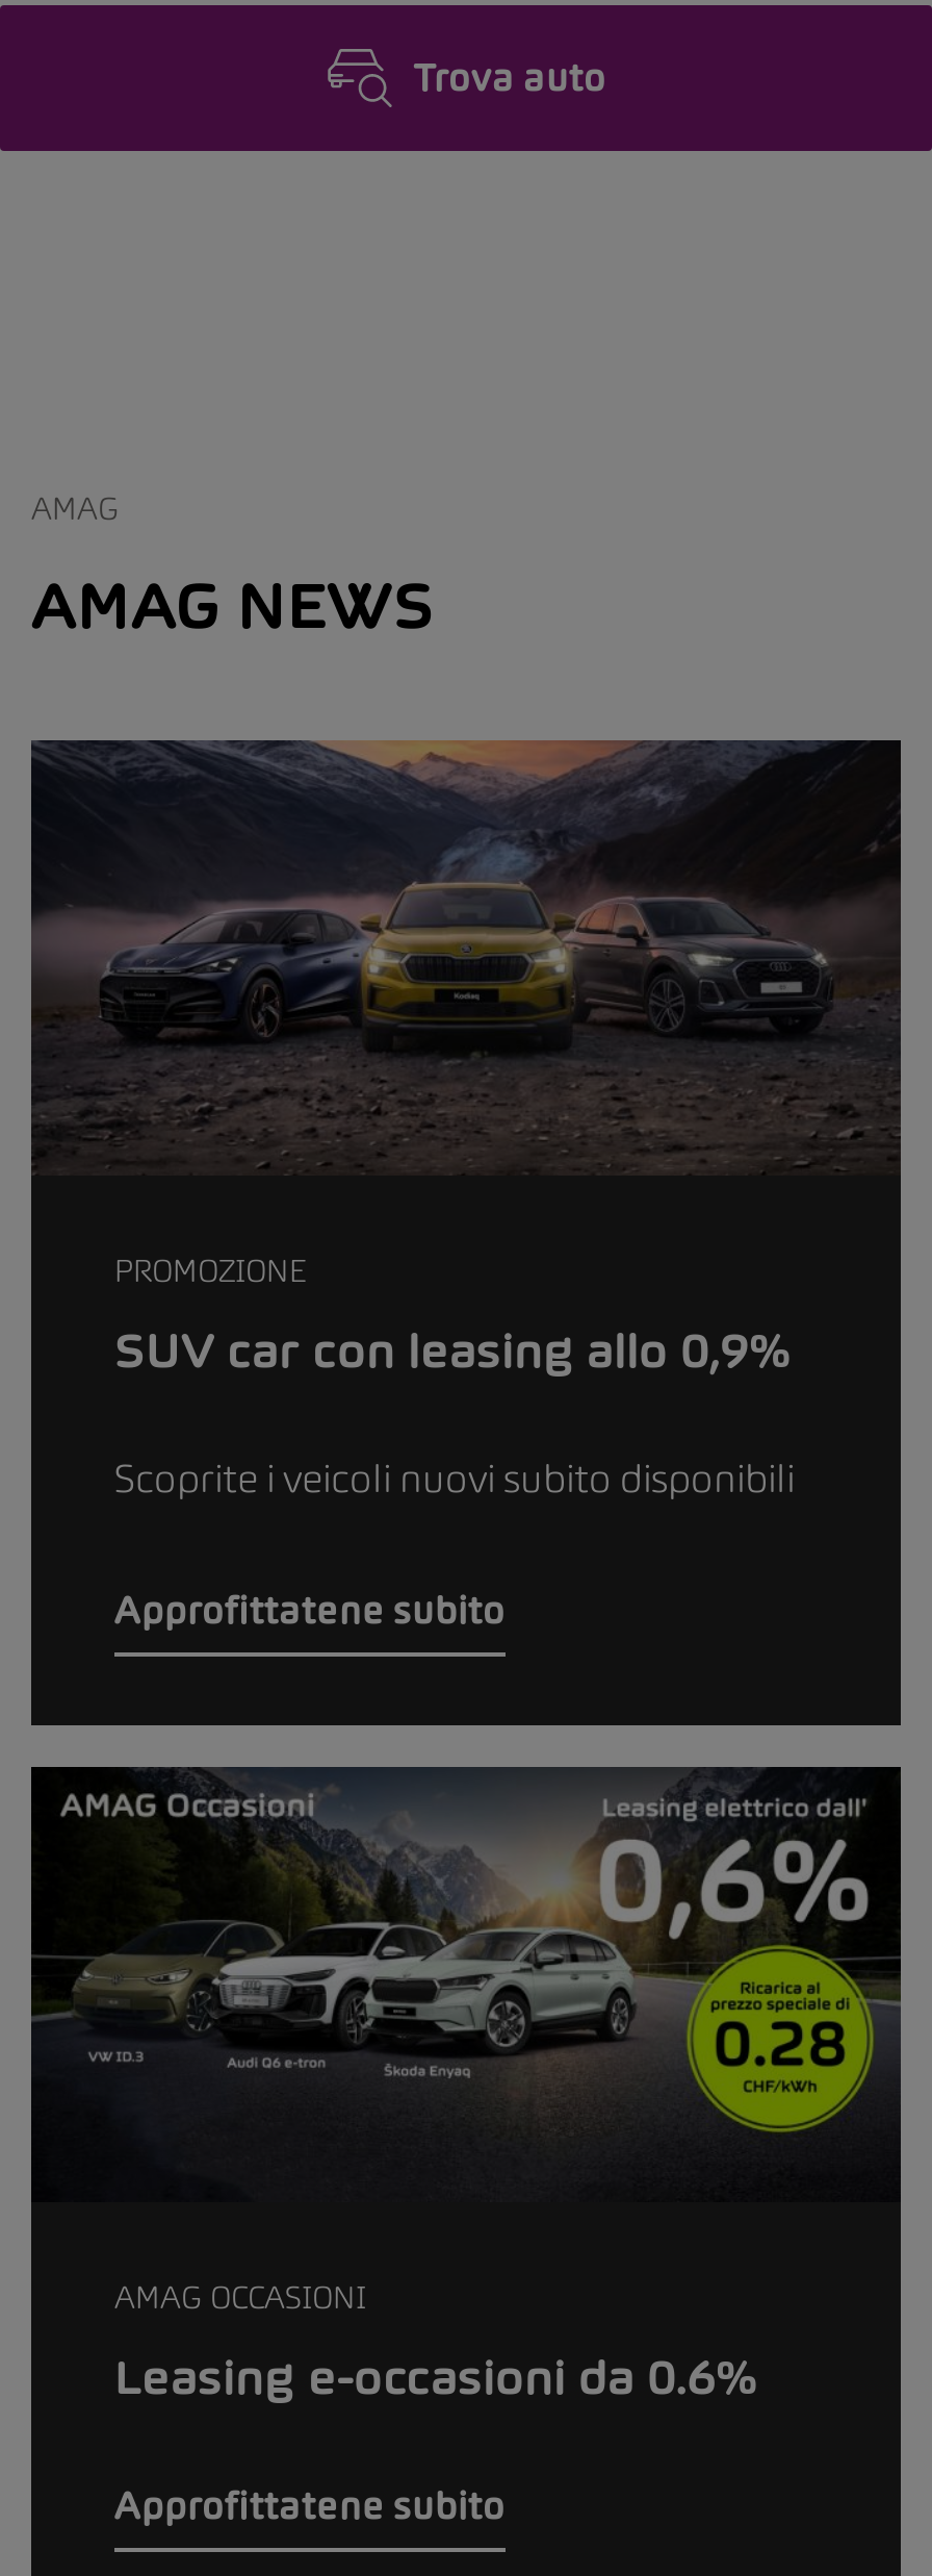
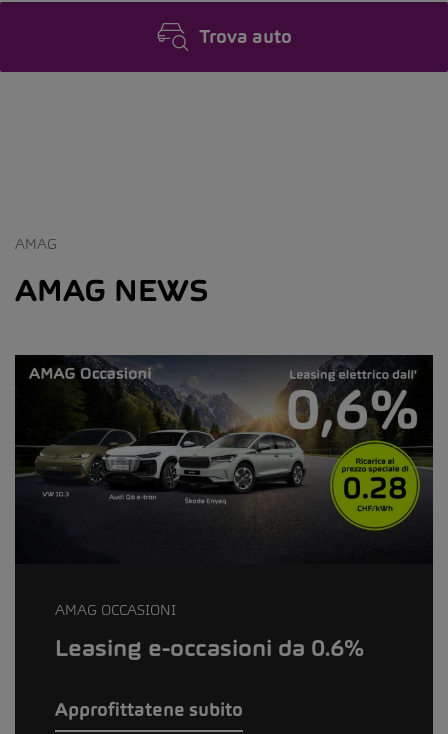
- [image]
- PROMOZIONE
- SUV car con leasing allo 0,9%
- Scoprite i veicoli nuovi subito disponibili
- Approfittatene subito
